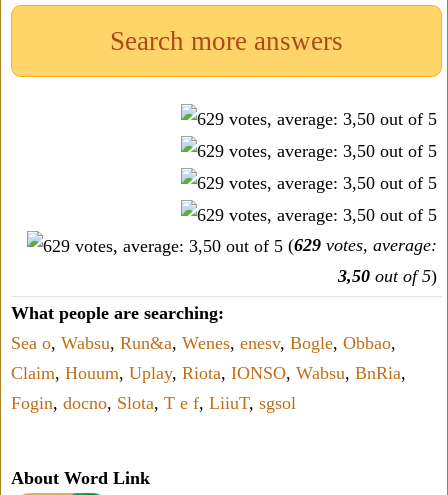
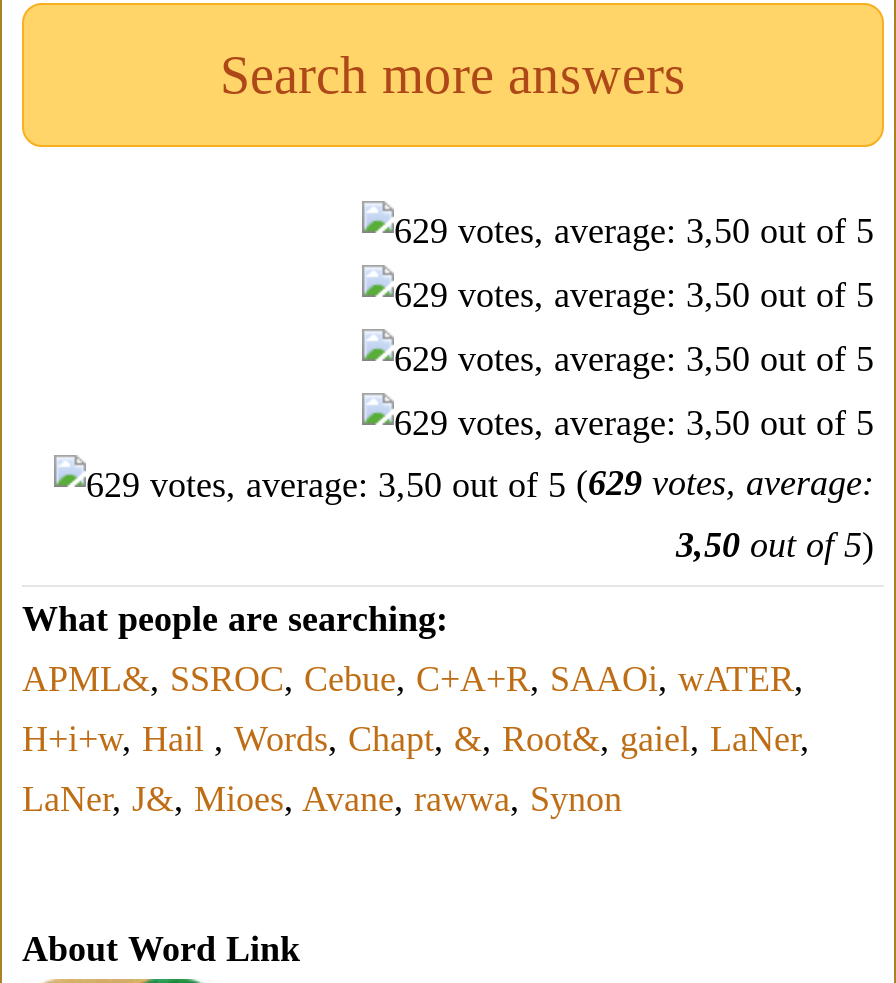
- Sea o, Wabsu, Run&a, Wenes, enesv, Bogle, Obbao,
+ APML&, SSROC, Cebue, C+A+R, SAAOi, wATER,

- Claim, Houum, Uplay, Riota, IONSO, Wabsu, BnRia,
+ H+i+w, Hail, Words, Chapt, &, Root&, gaiel, LaNer,

- Fogin, docno, Slota, T e f, LiiuT, sgsol
+ LaNer, J&, Mioes, Avane, rawwa, Synon
